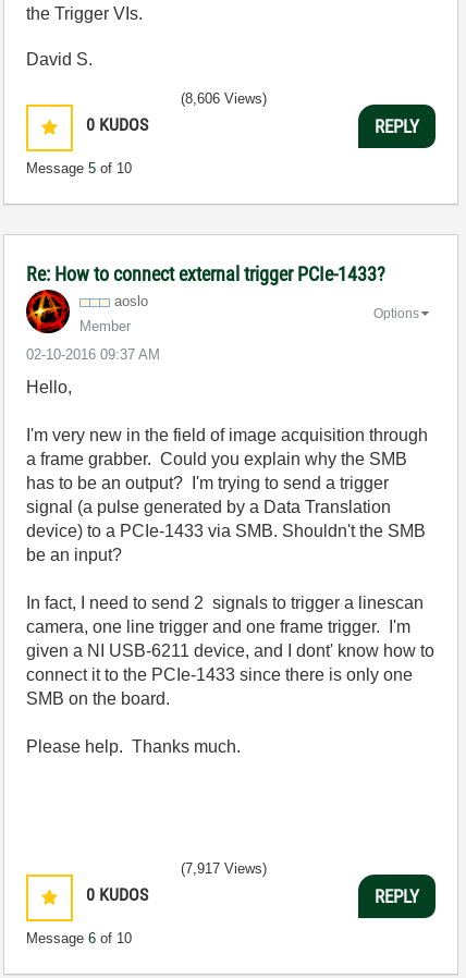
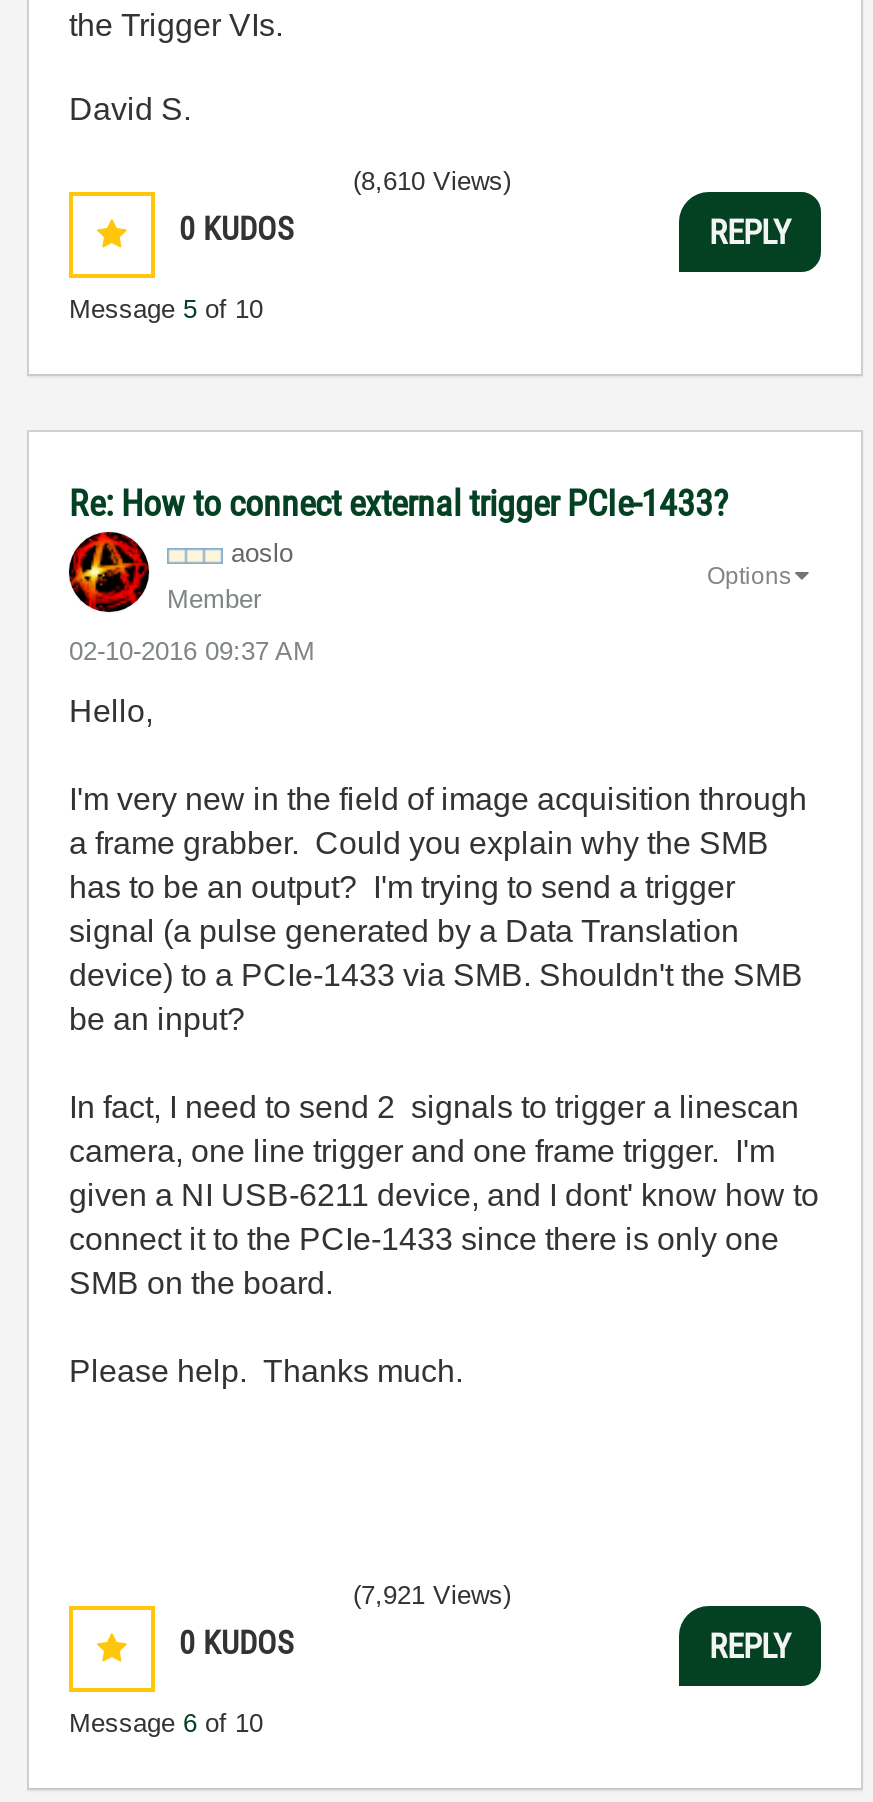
- (8,606 Views)
+ (8,610 Views)

- (7,917 Views)
+ (7,921 Views)
